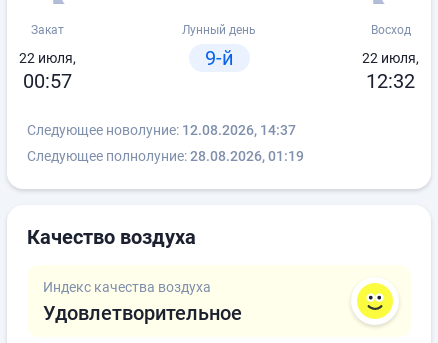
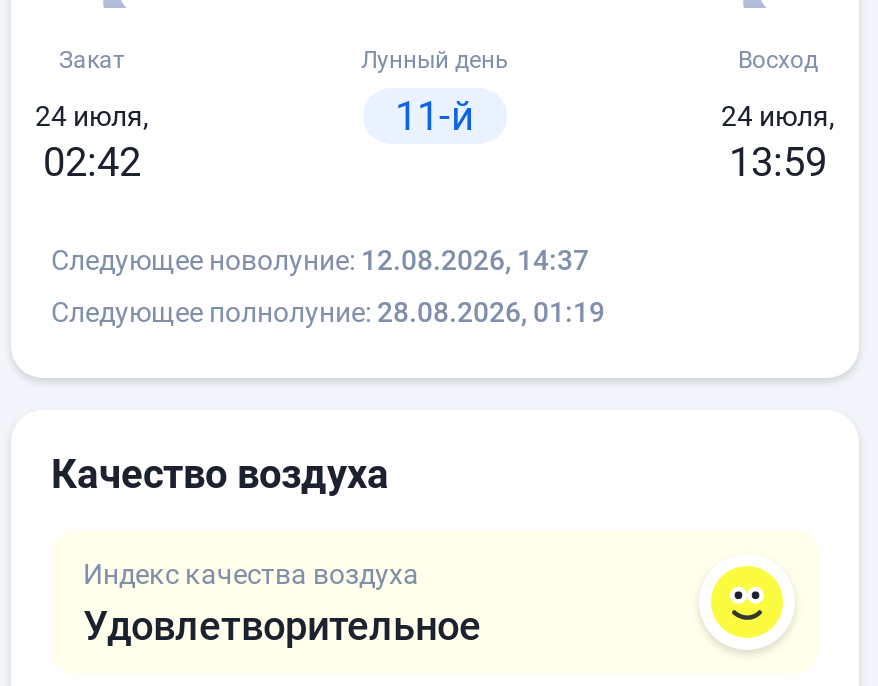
- 22 июля,
+ 24 июля,

- 9-й
+ 11-й

- 22 июля,
+ 24 июля,

- 00:57
+ 02:42

- 12:32
+ 13:59
